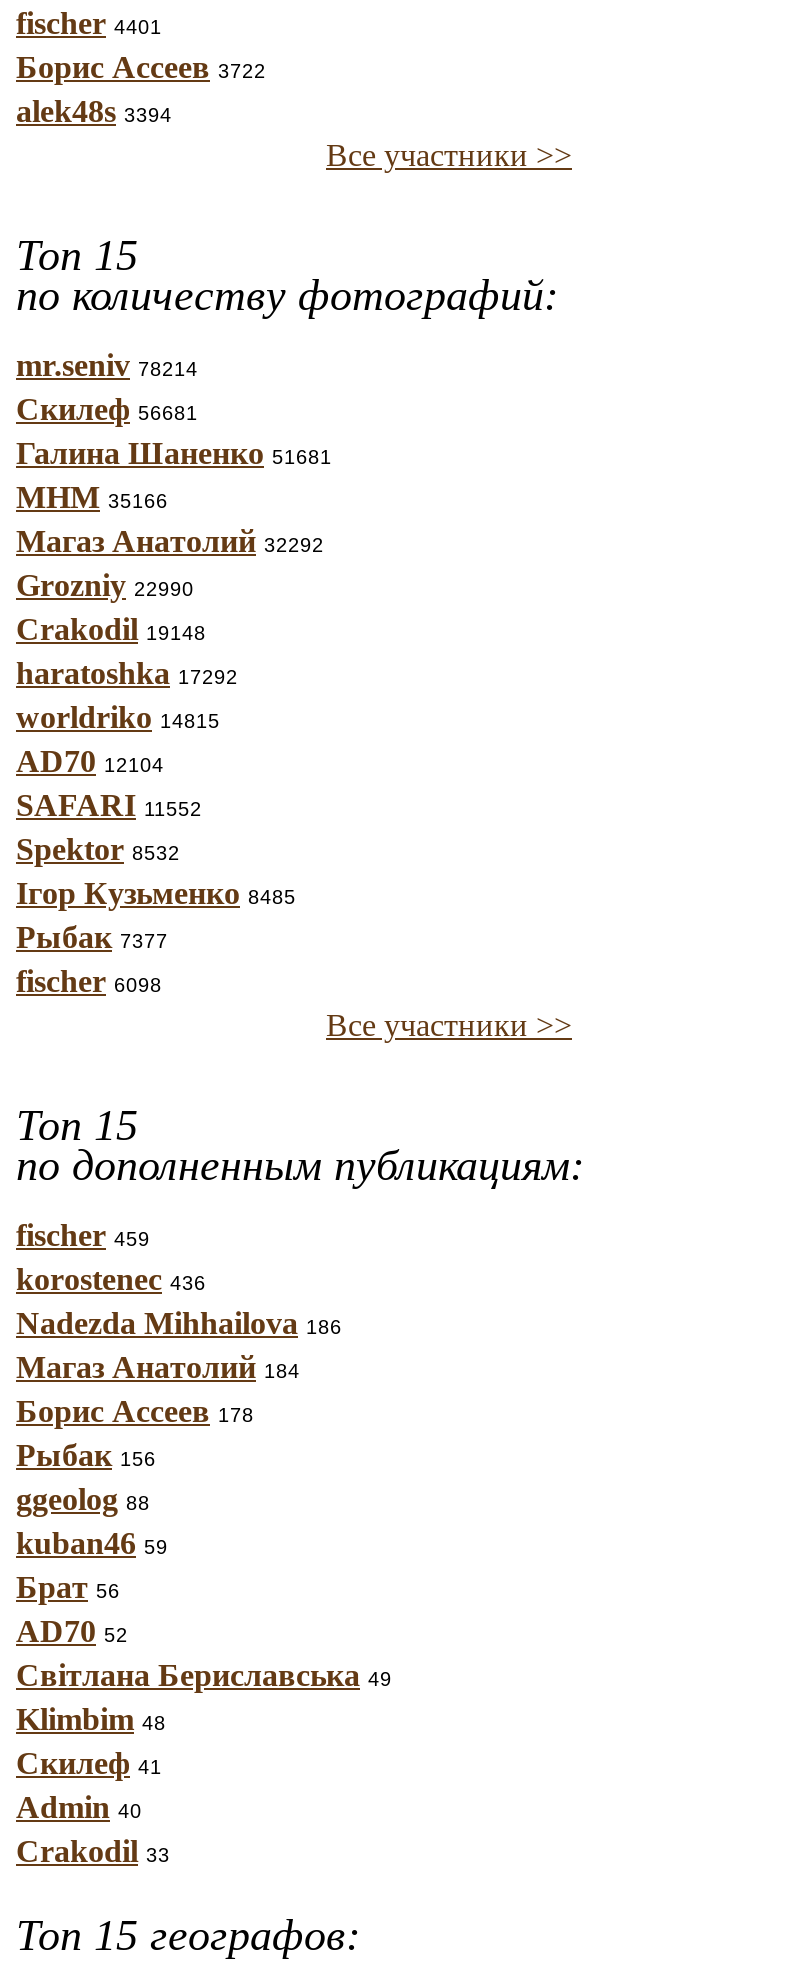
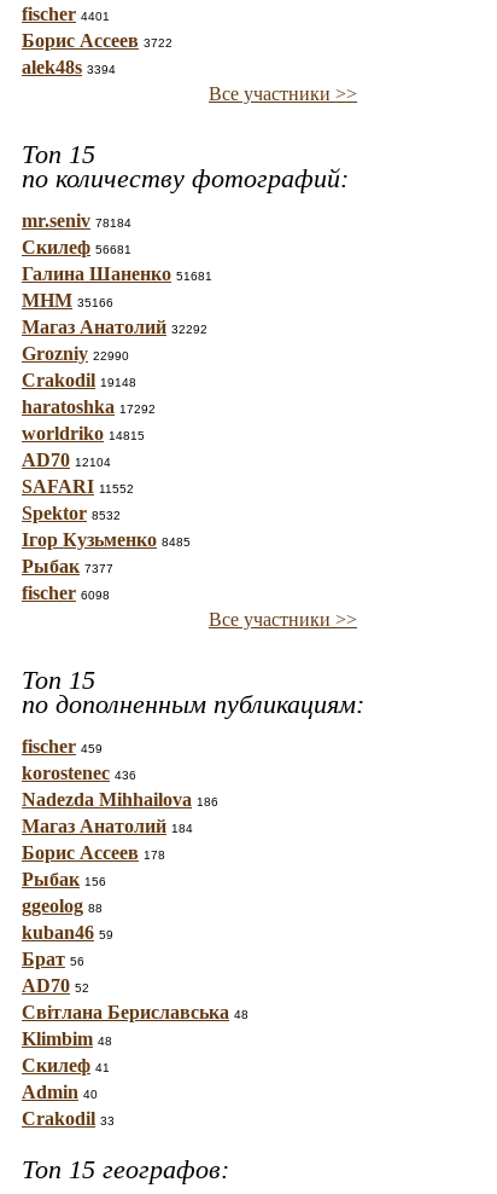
- mr.seniv 78214
+ mr.seniv 78184

- Світлана Бериславська 49
+ Світлана Бериславська 48
